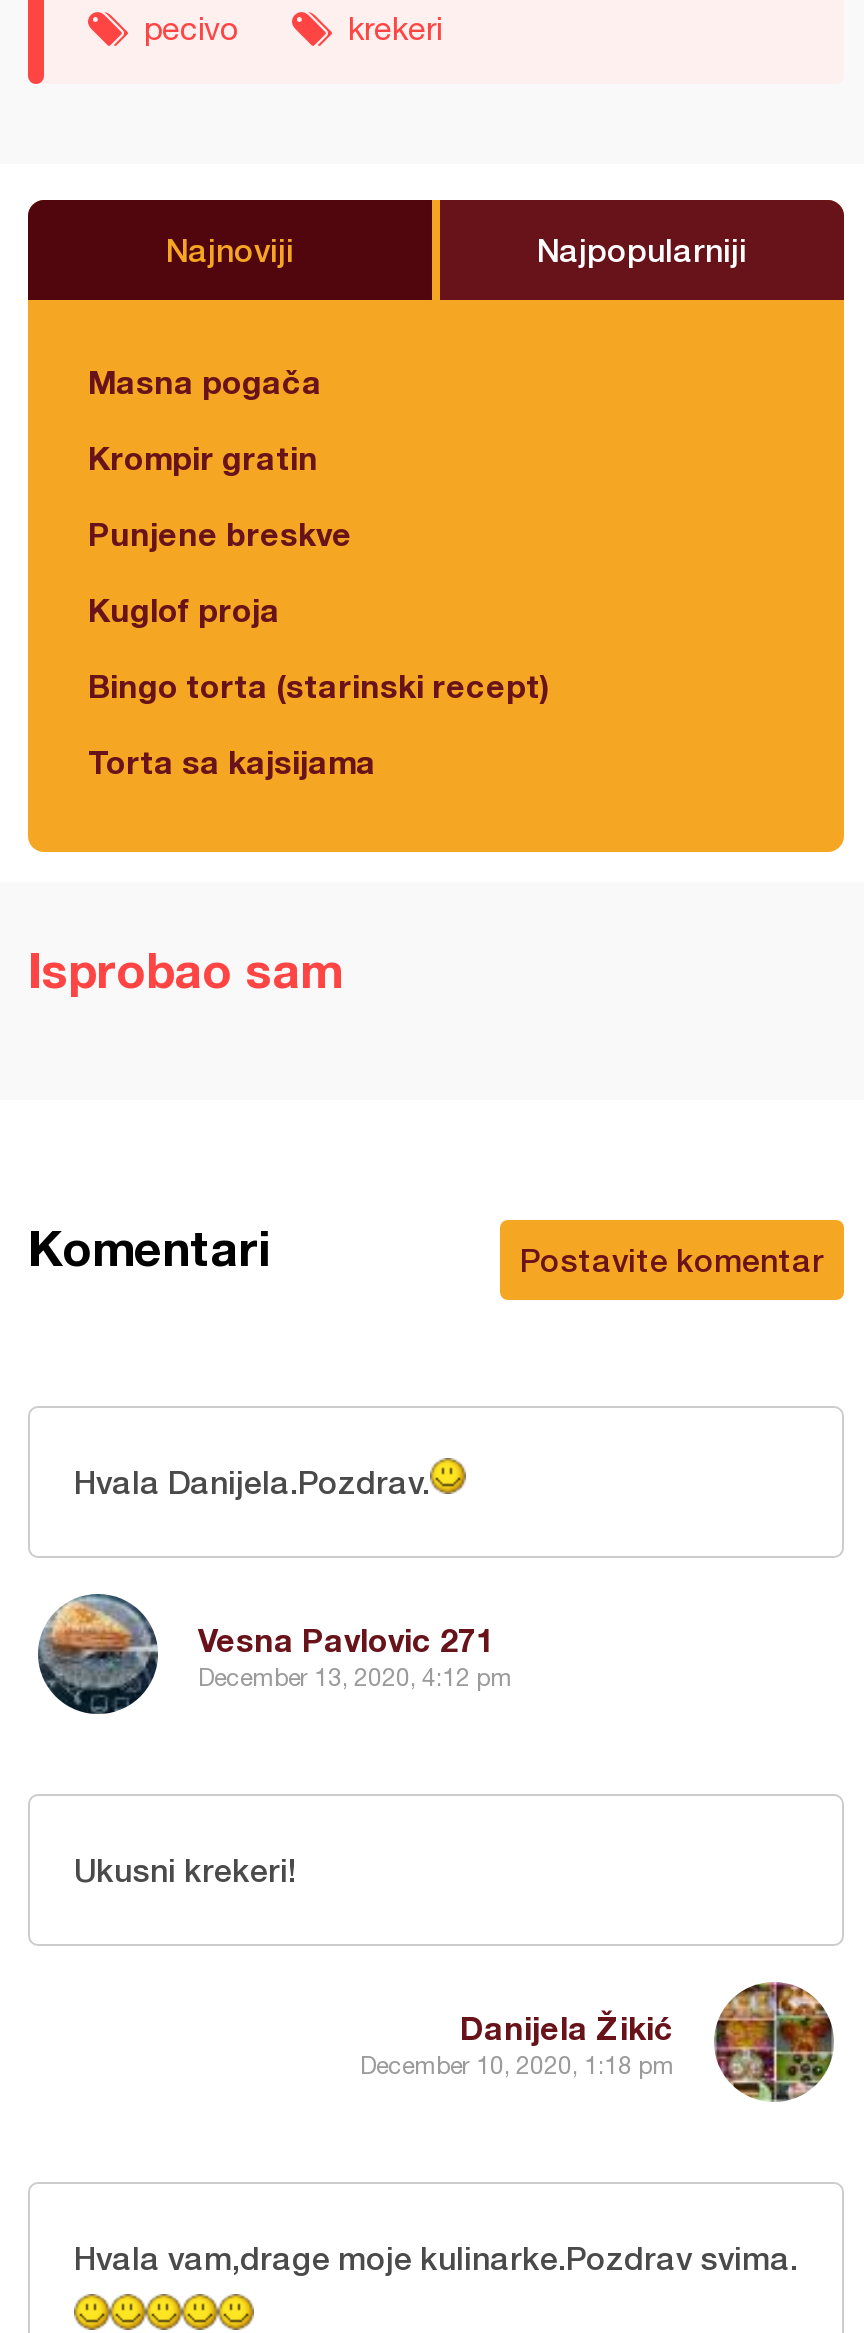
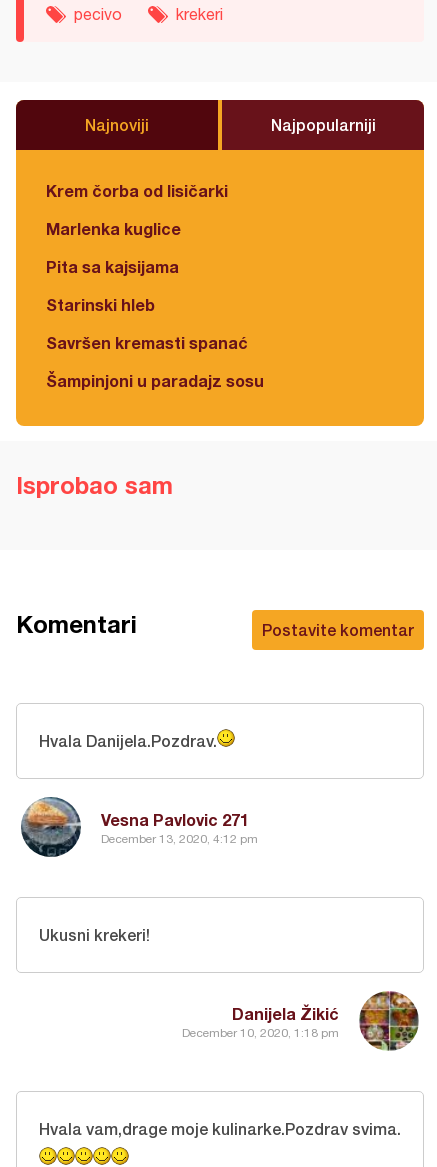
- Masna pogača
+ Krem čorba od lisičarki

- Krompir gratin
+ Marlenka kuglice

- Punjene breskve
+ Pita sa kajsijama

- Kuglof proja
+ Starinski hleb

- Bingo torta (starinski recept)
+ Savršen kremasti spanać

- Torta sa kajsijama
+ Šampinjoni u paradajz sosu
